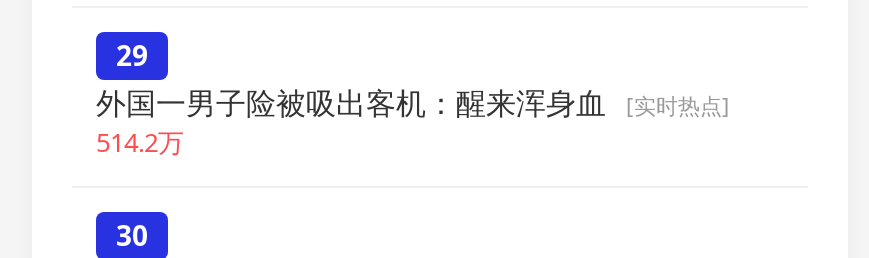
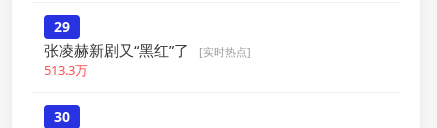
- 外国一男子险被吸出客机：醒来浑身血 [实时热点]
- 514.2万
+ 张凌赫新剧又“黑红”了 [实时热点]
+ 513.3万
